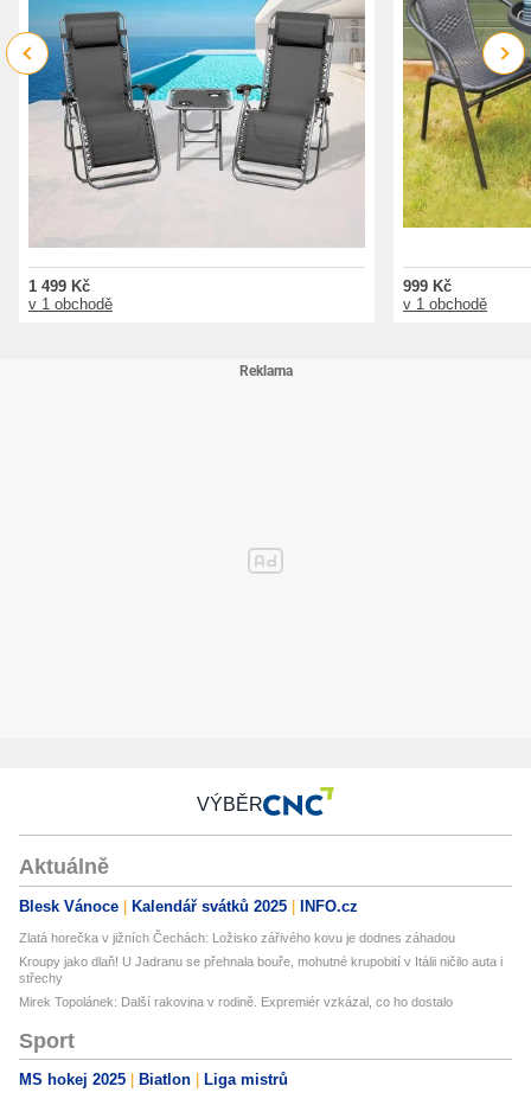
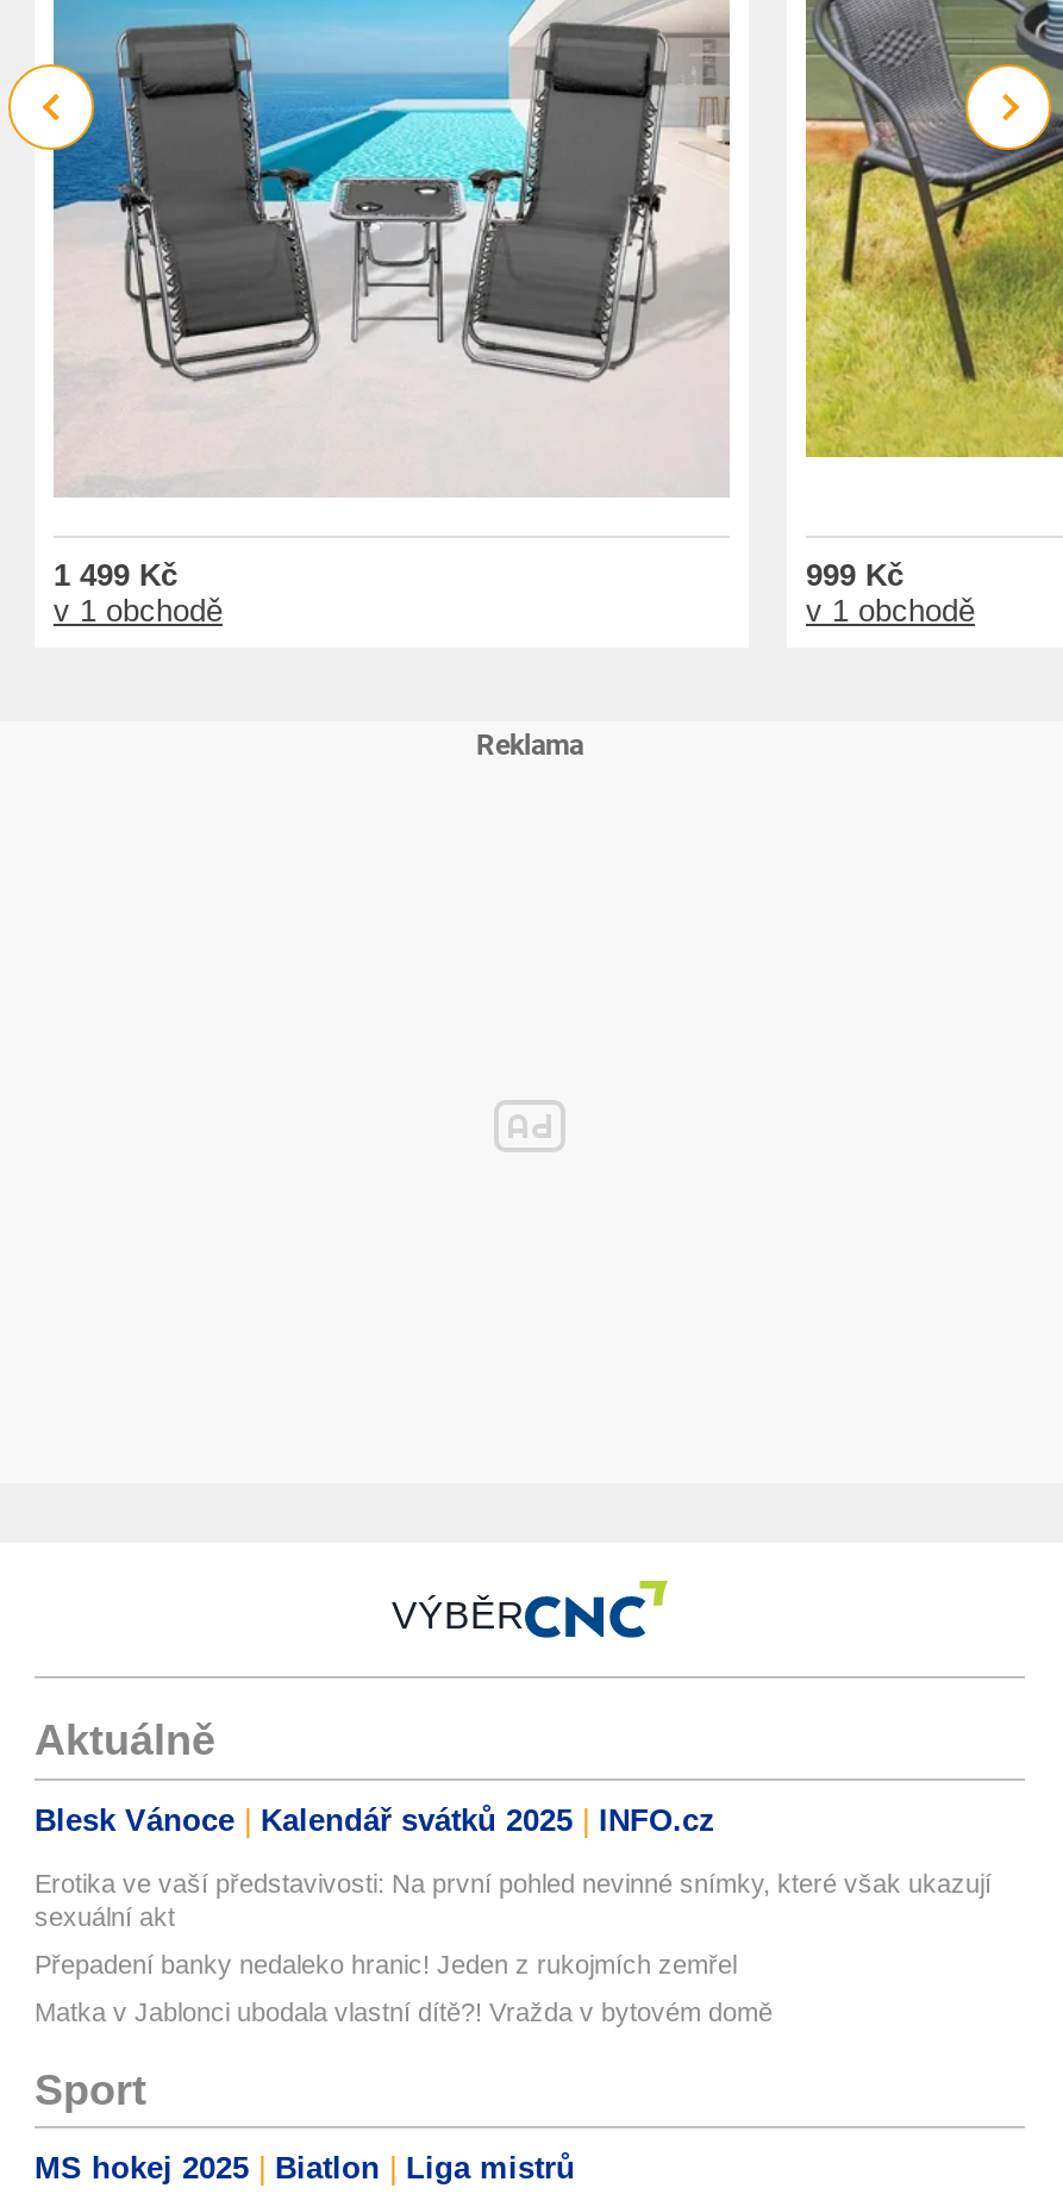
- Zlatá horečka v jižních Čechách: Ložisko zářivého kovu je dodnes záhadou
+ Erotika ve vaší představivosti: Na první pohled nevinné snímky, které však ukazují
+ sexuální akt

- Kroupy jako dlaň! U Jadranu se přehnala bouře, mohutné krupobití v Itálii ničilo auta i
- střechy
+ Přepadení banky nedaleko hranic! Jeden z rukojmích zemřel

- Mirek Topolánek: Další rakovina v rodině. Expremiér vzkázal, co ho dostalo
+ Matka v Jablonci ubodala vlastní dítě?! Vražda v bytovém domě
